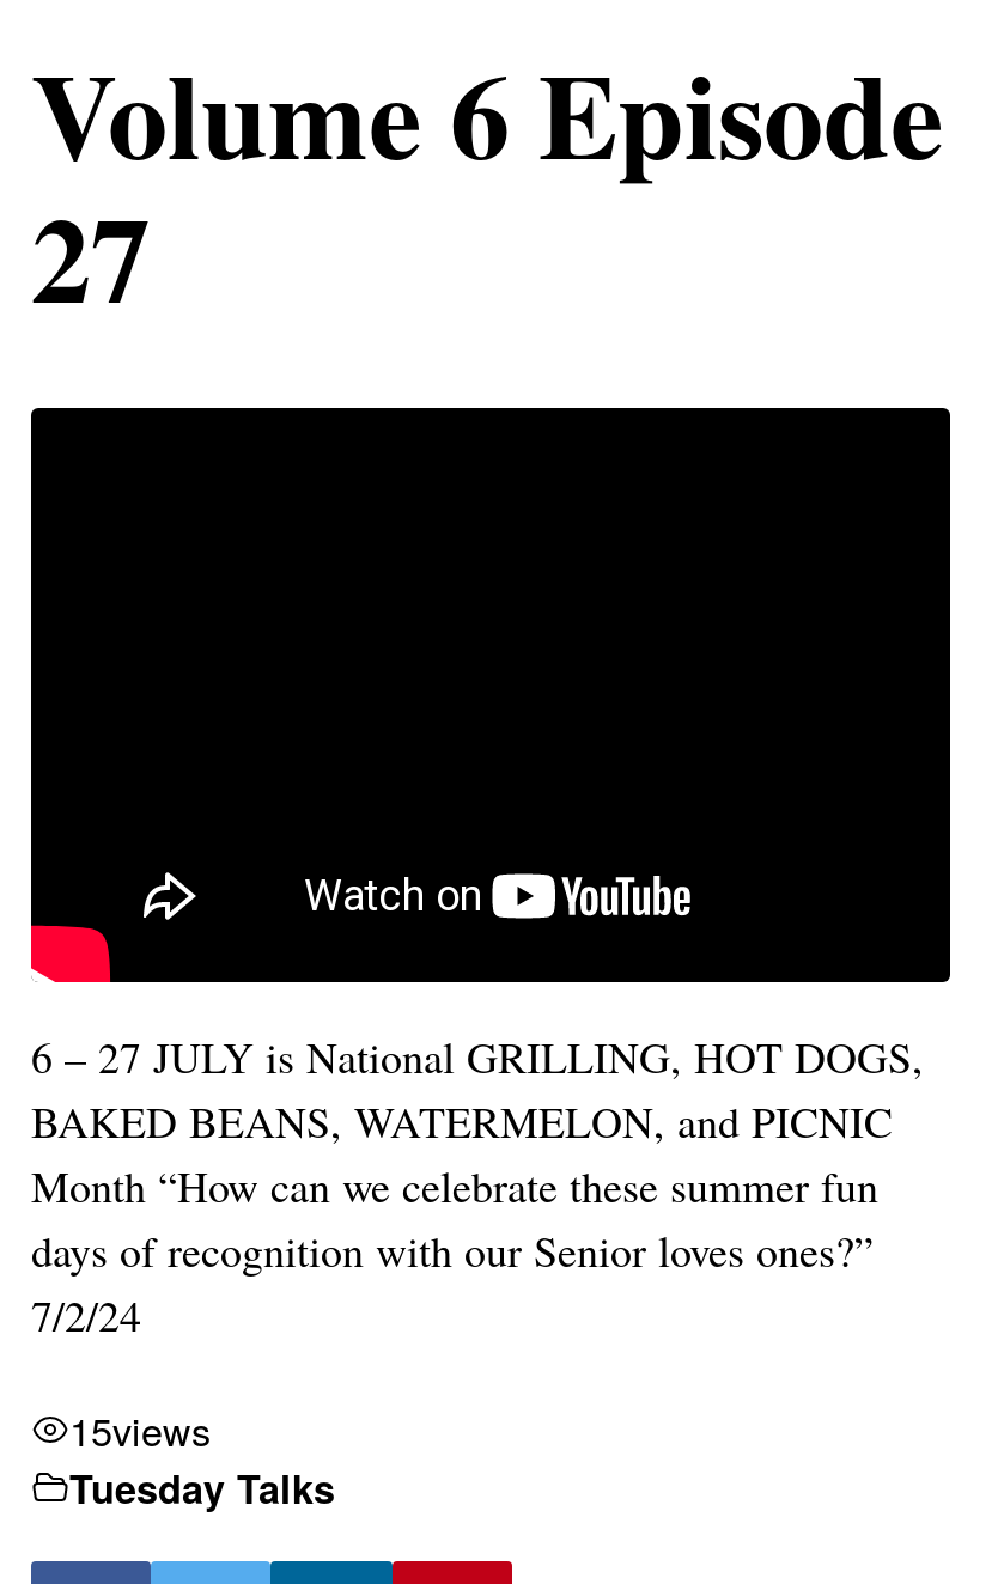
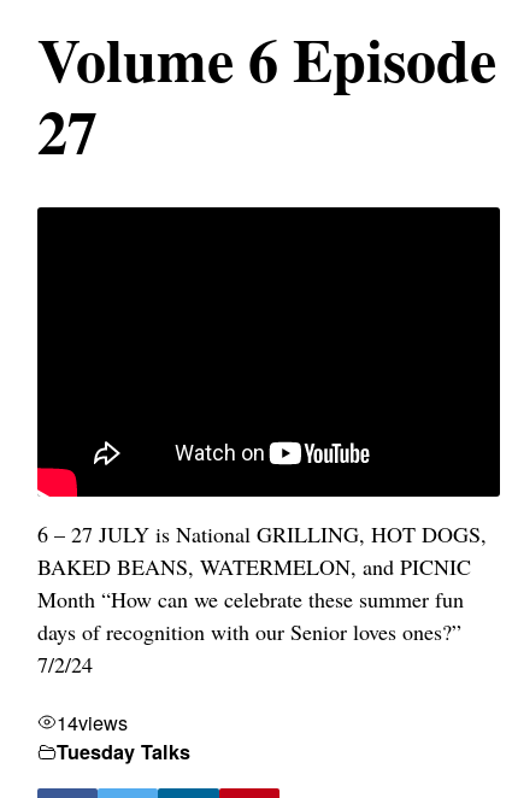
- 15views
+ 14views
